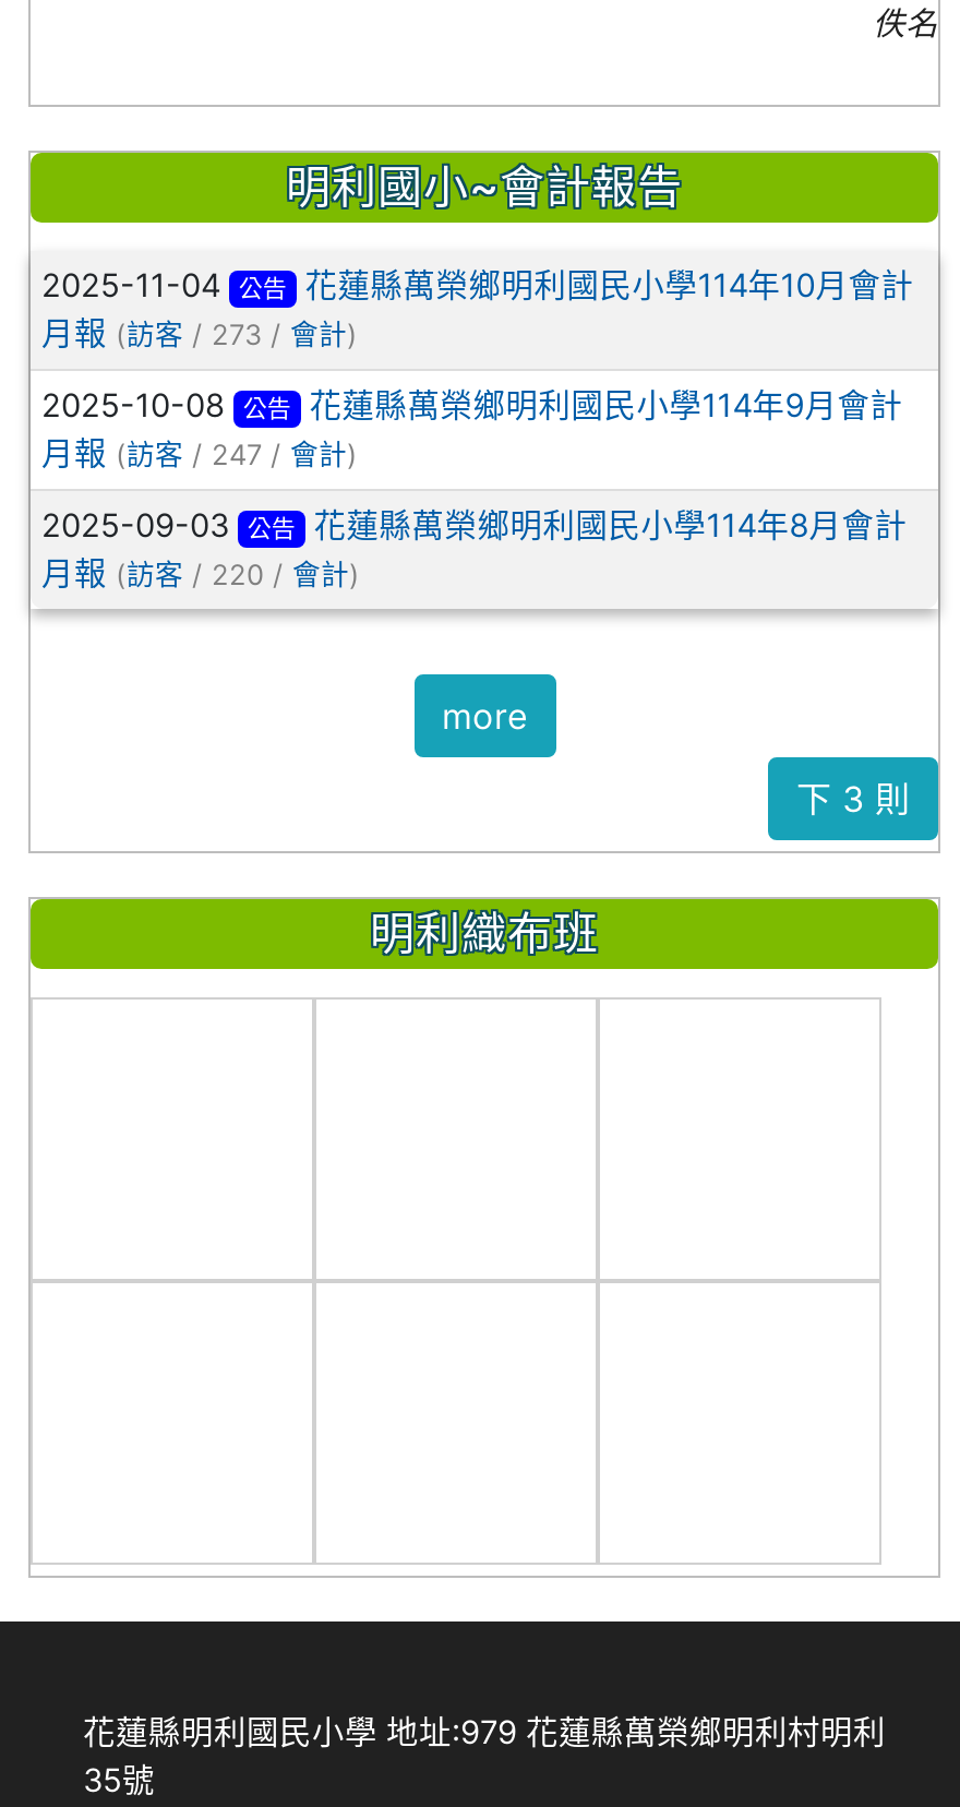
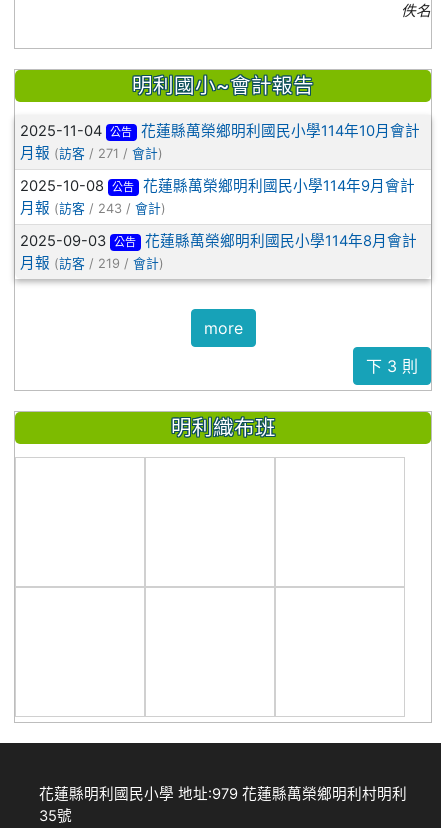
- 月報 (訪客/ 273 /會計)
+ 月報 (訪客/ 271 /會計)

- 月報 (訪客/ 247 /會計)
+ 月報 (訪客/ 243 /會計)

- 月報 (訪客/ 220 /會計)
+ 月報 (訪客/ 219 /會計)
